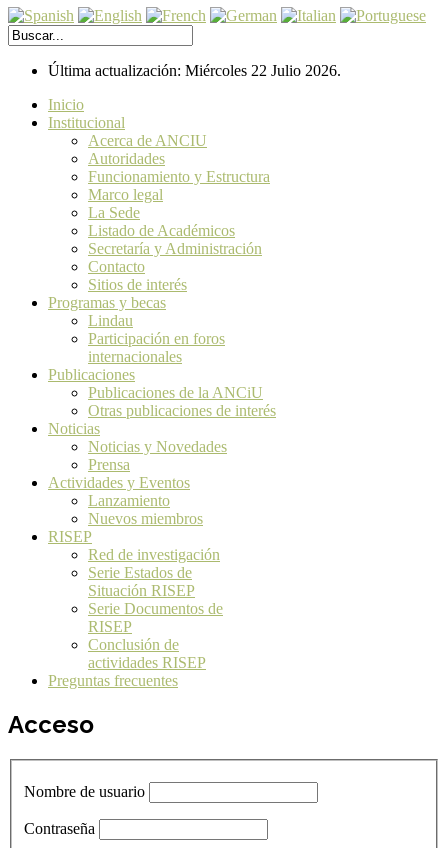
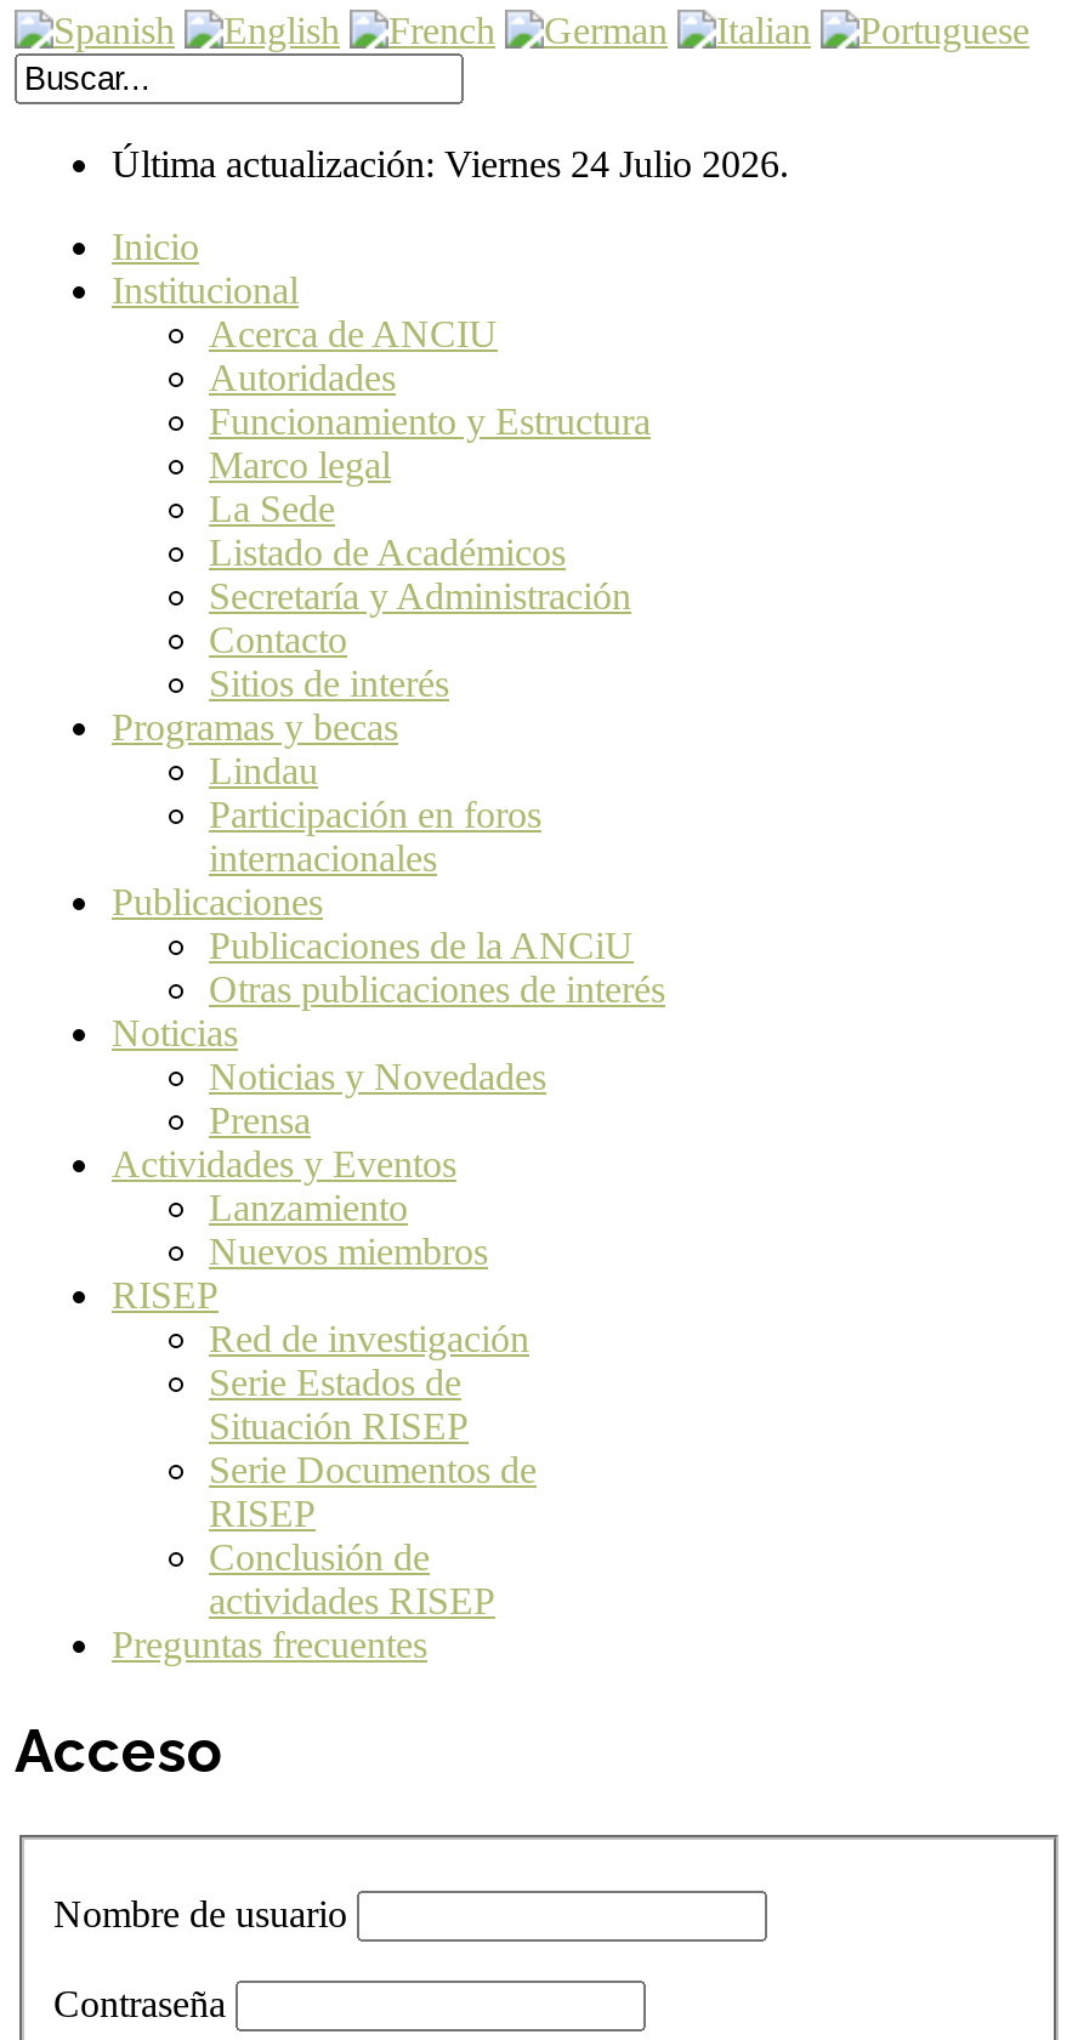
- Última actualización: Miércoles 22 Julio 2026.
+ Última actualización: Viernes 24 Julio 2026.
